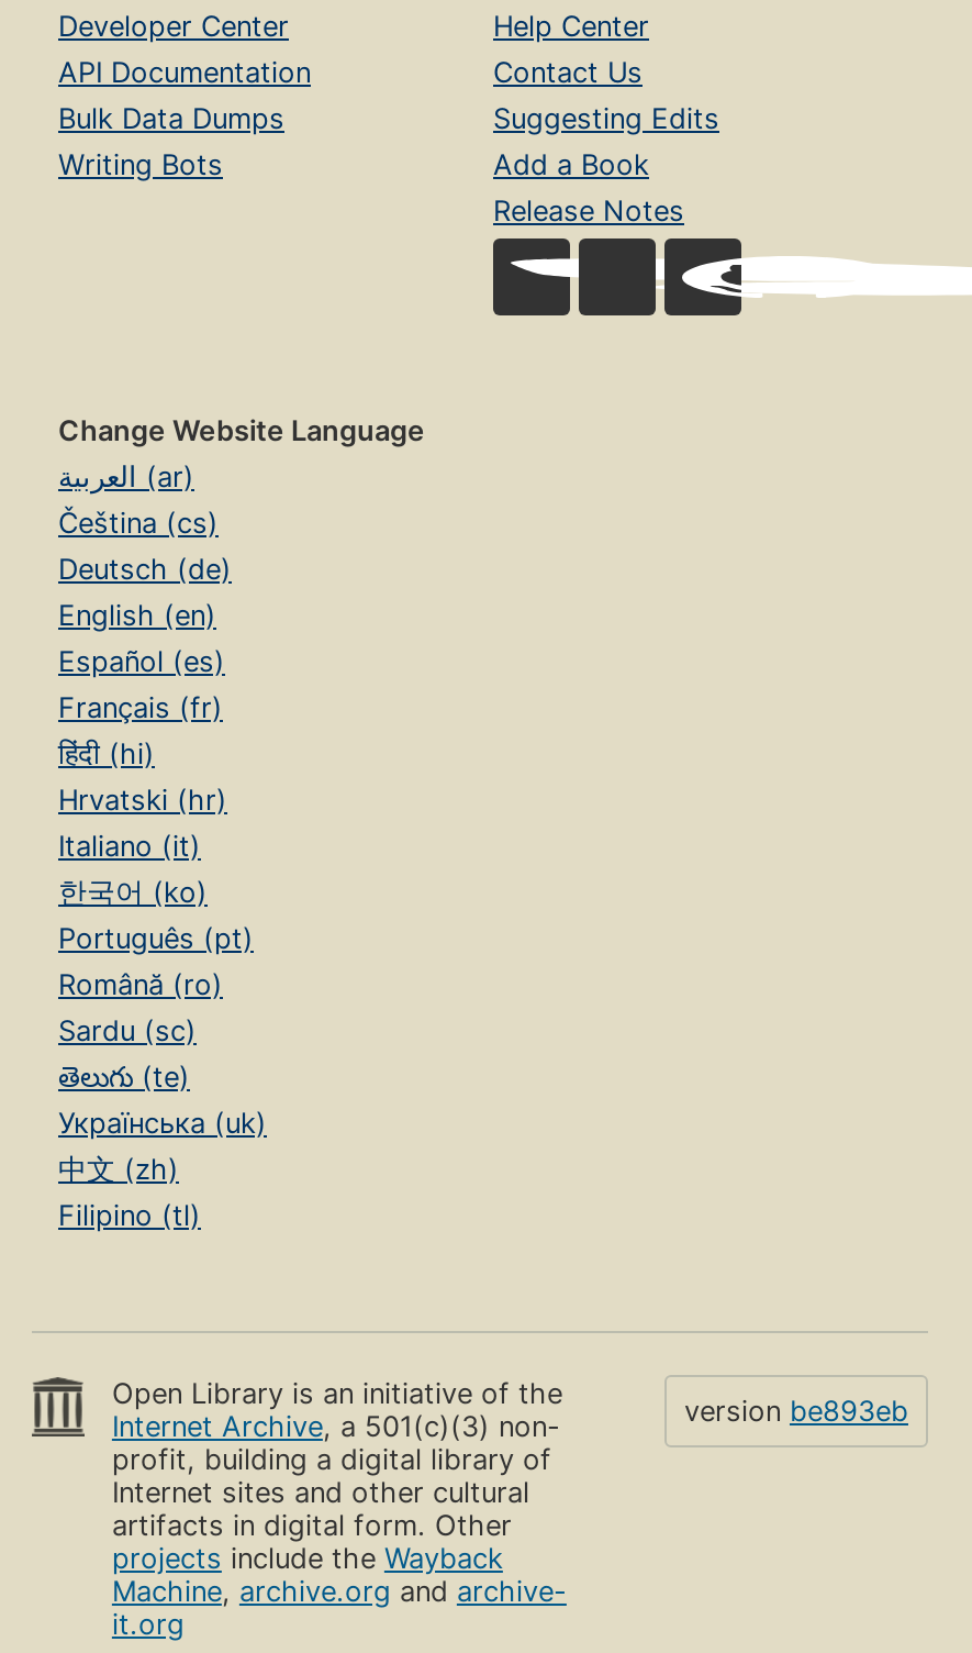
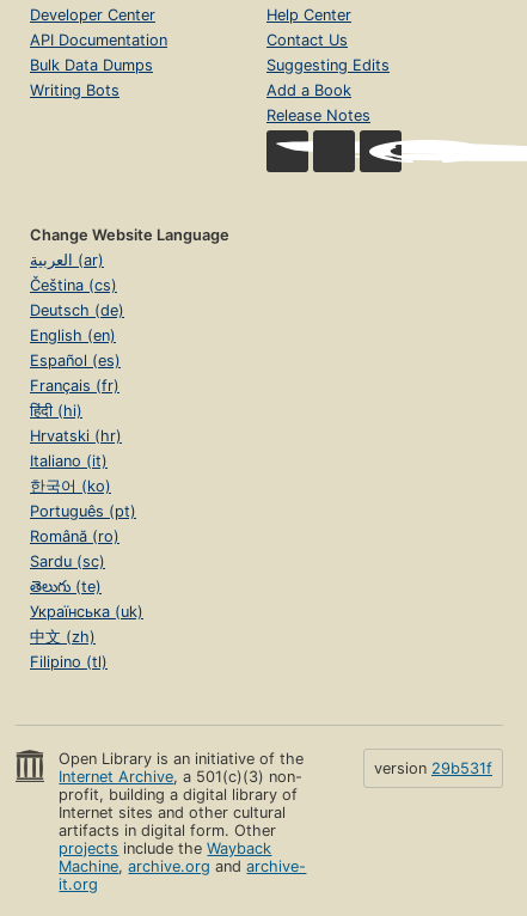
- version be893eb
+ version 29b531f
